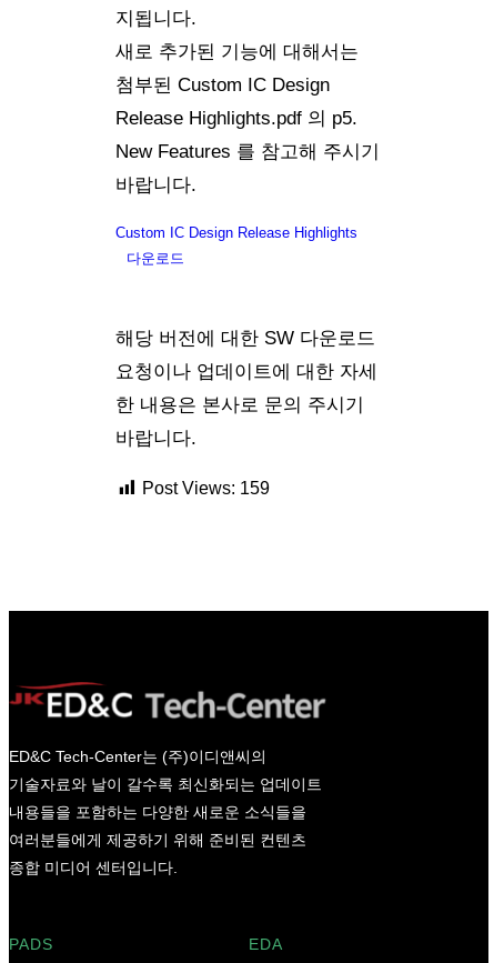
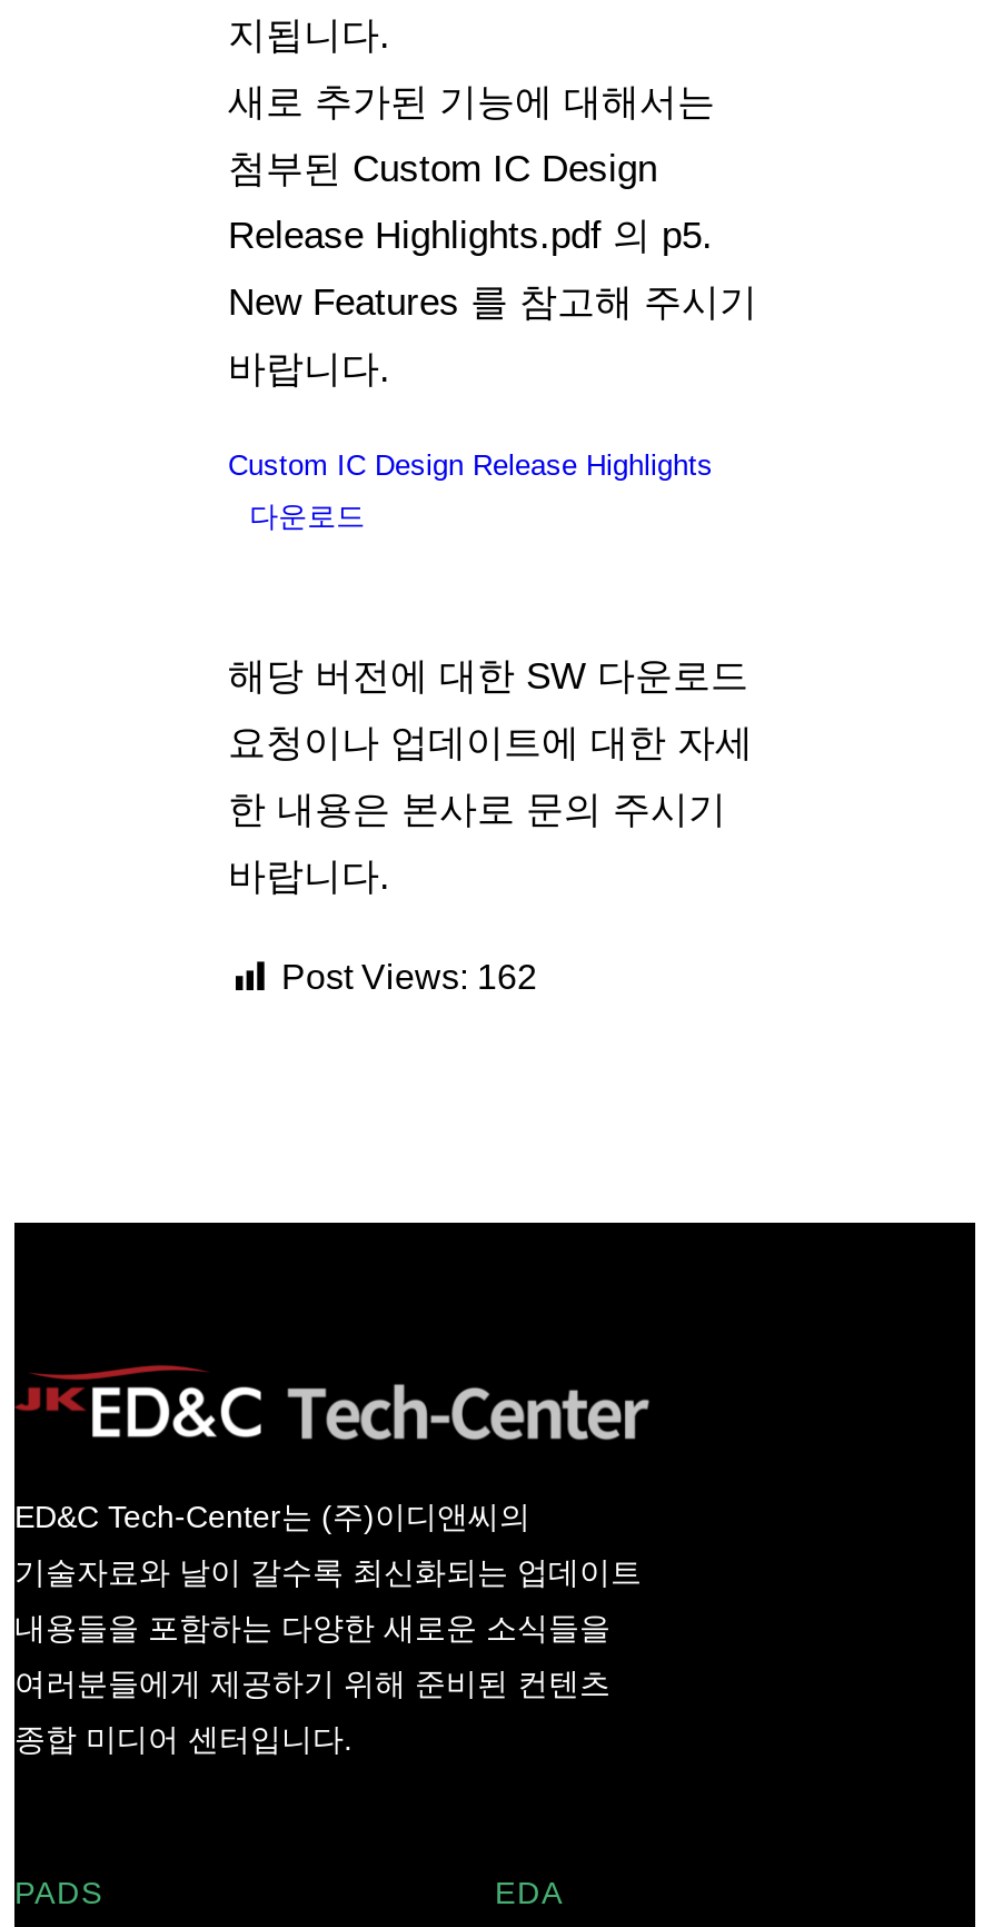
- Post Views: 159
+ Post Views: 162
